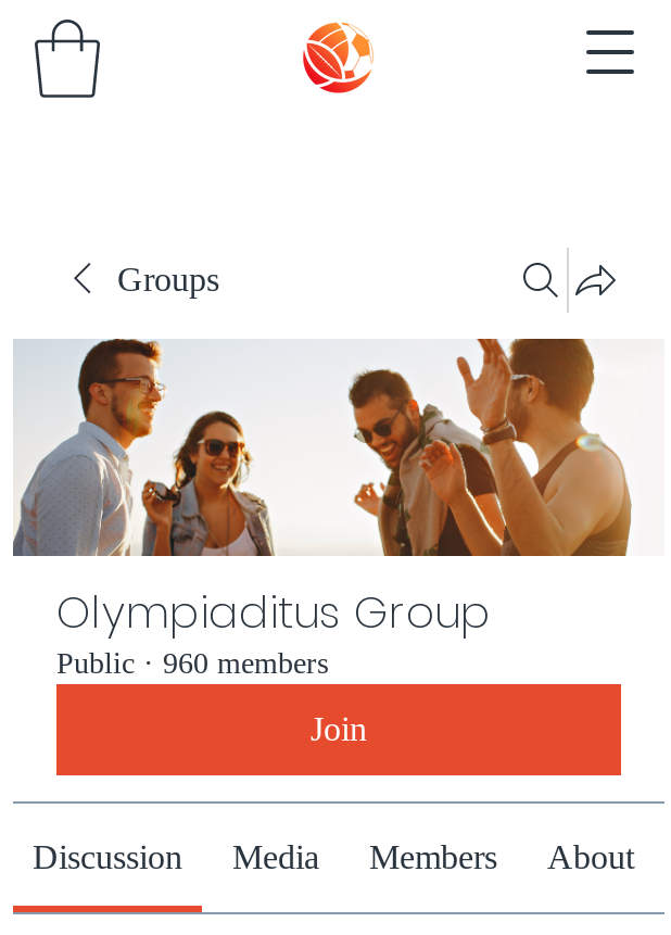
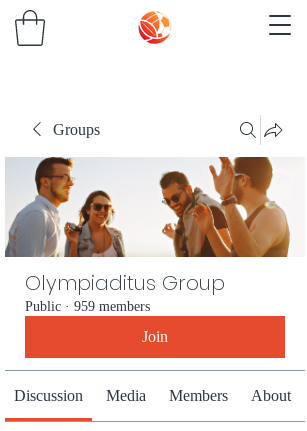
- Public · 960 members
+ Public · 959 members
